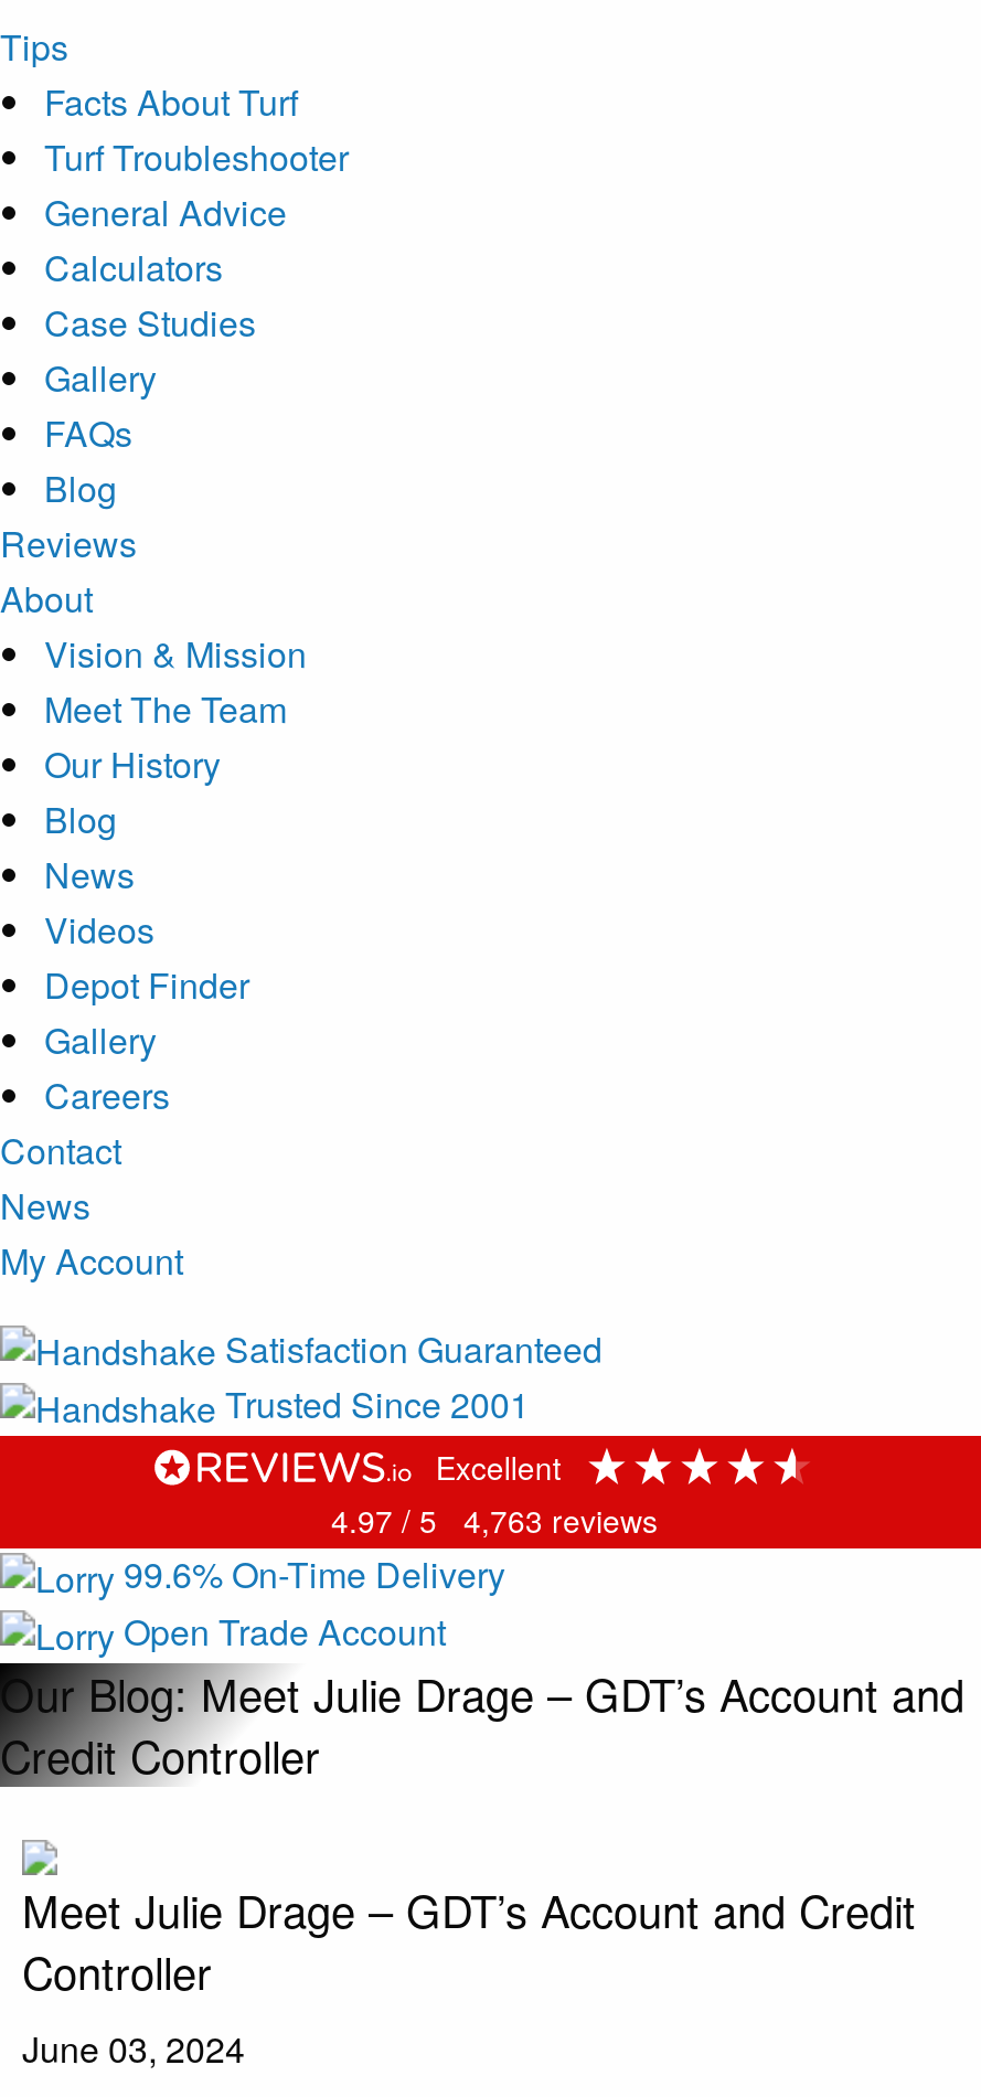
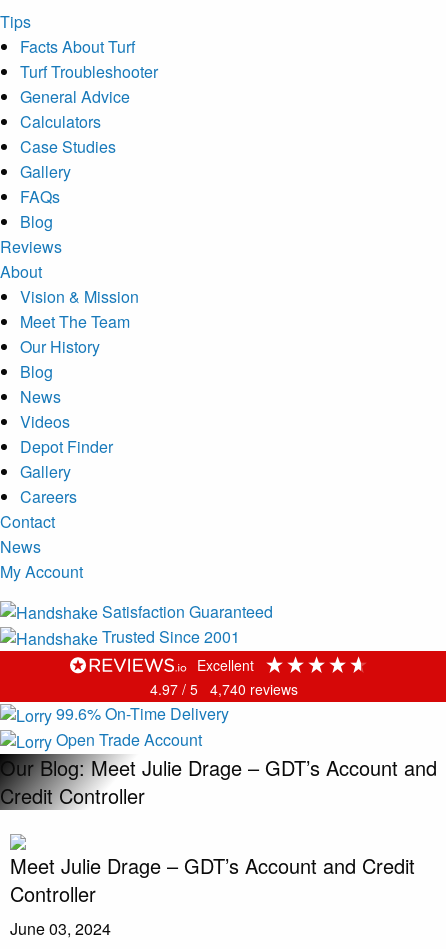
- 4.97 / 5 4,763 reviews
+ 4.97 / 5 4,740 reviews
